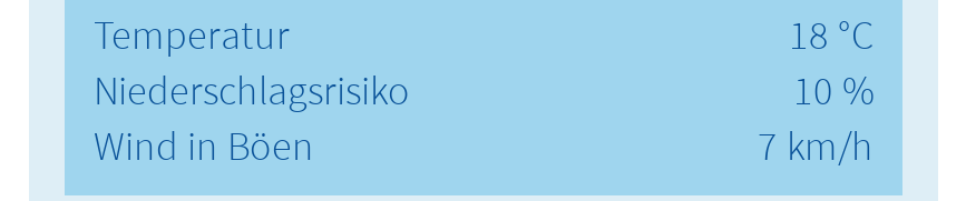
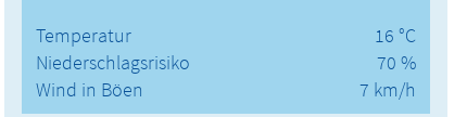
- 18 °C
+ 16 °C

- 10 %
+ 70 %
